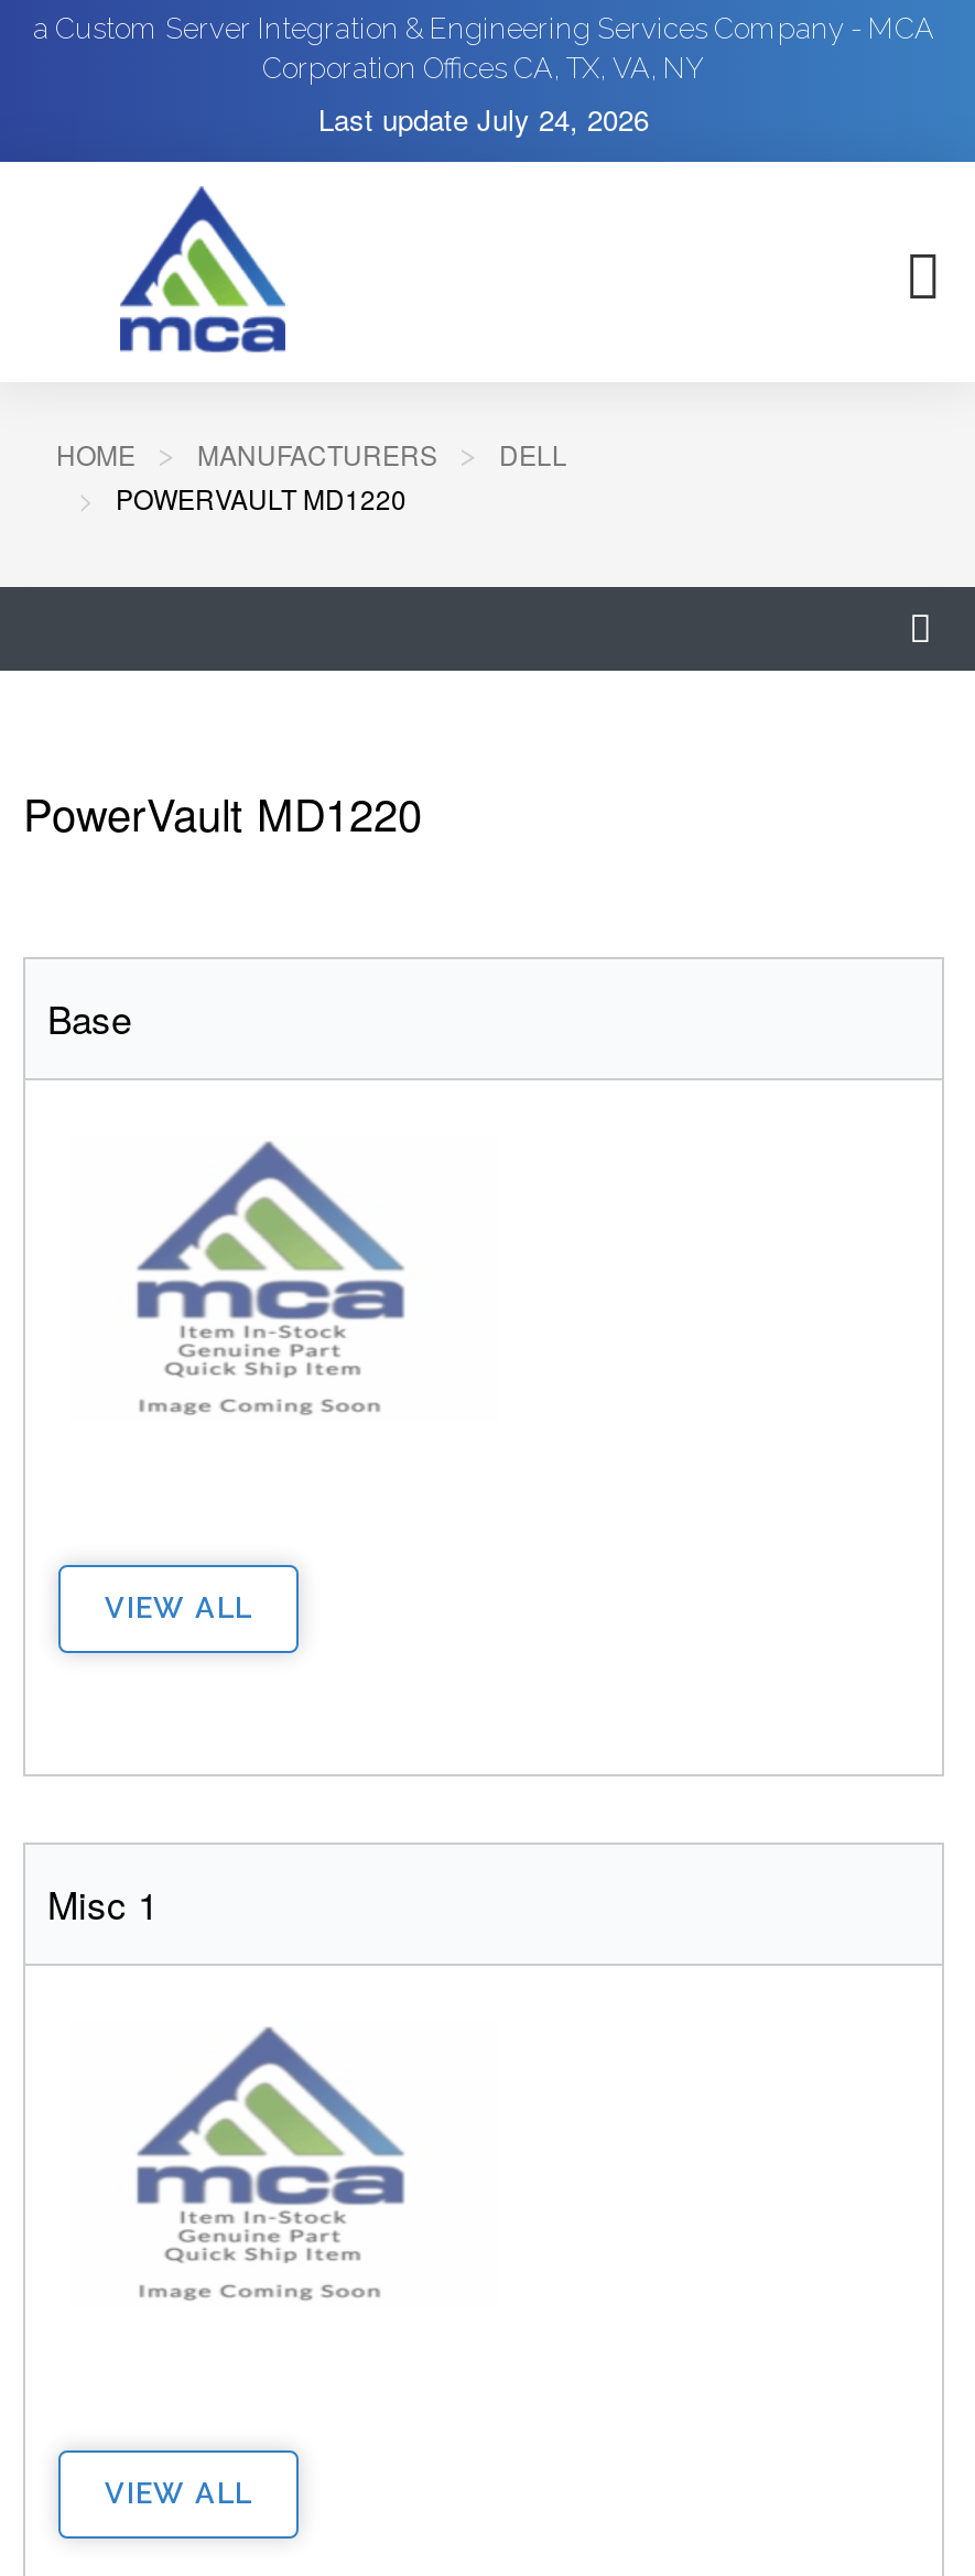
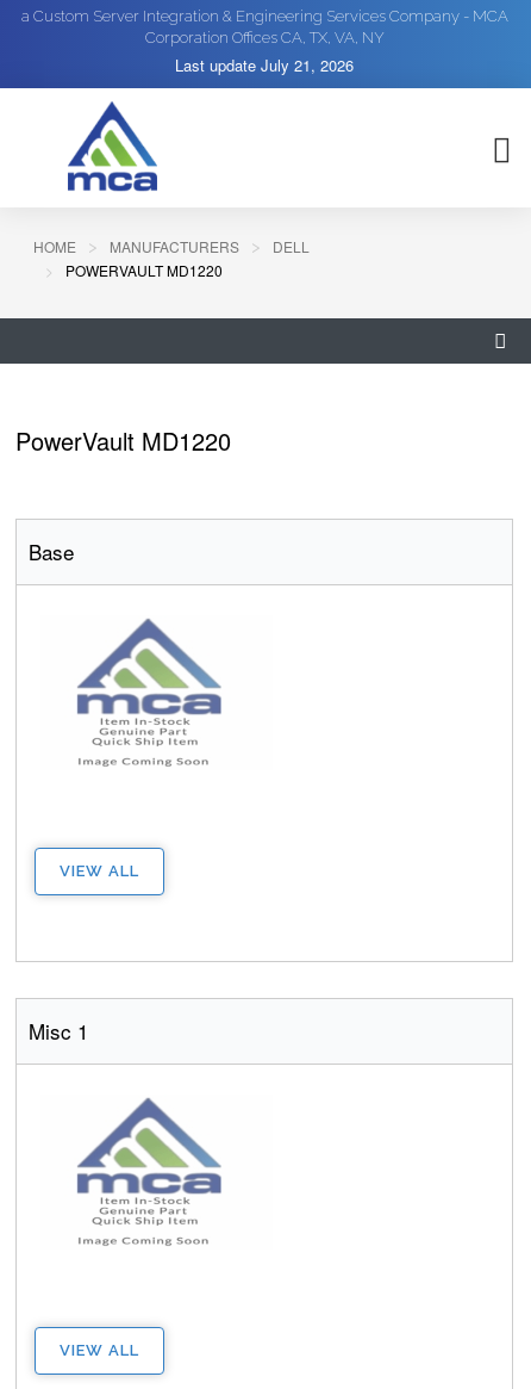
- Last update July 24, 2026
+ Last update July 21, 2026
